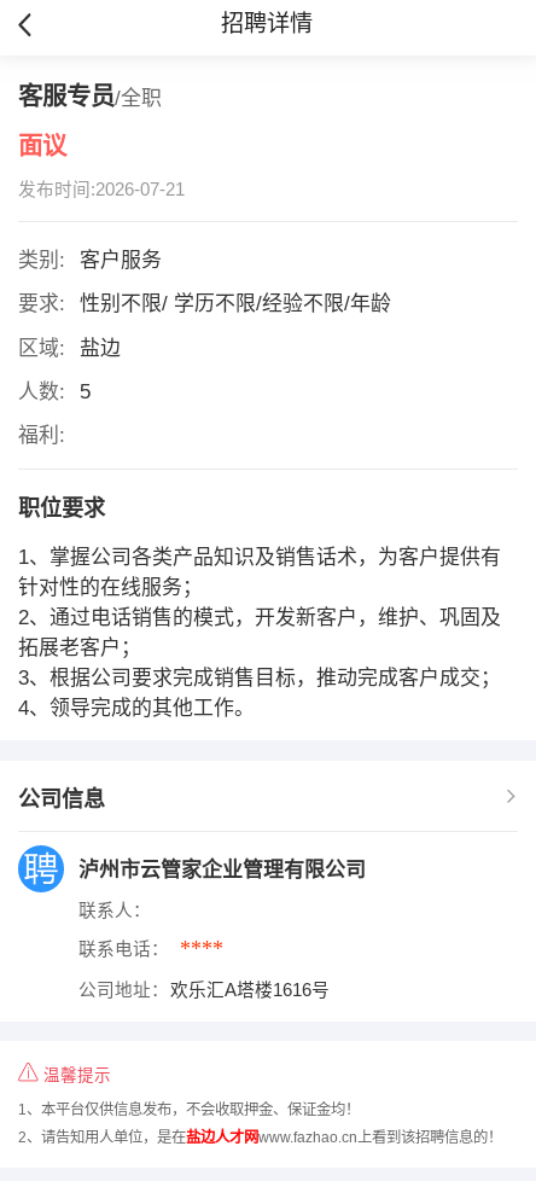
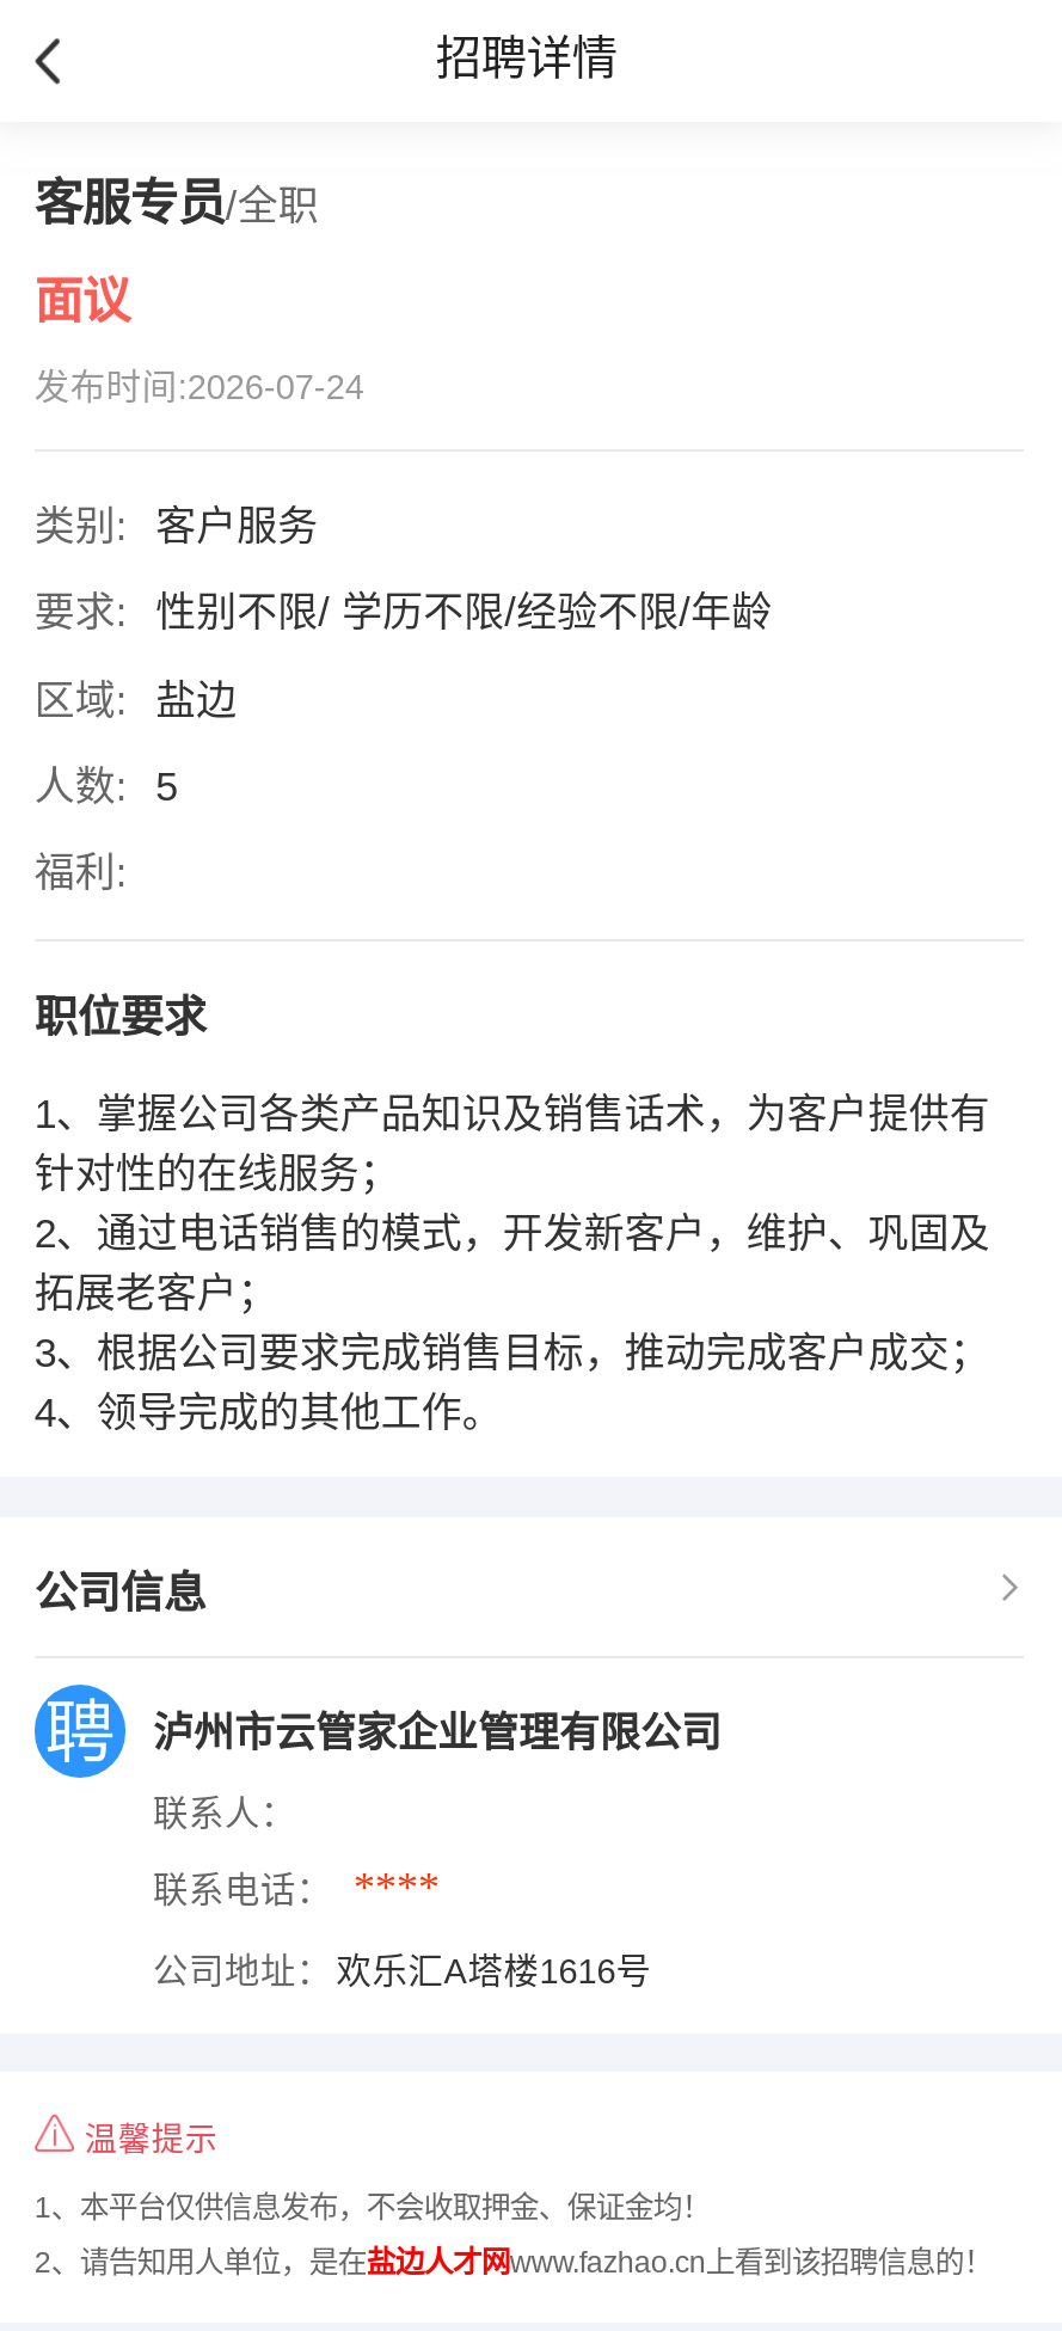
- 发布时间:2026-07-21
+ 发布时间:2026-07-24
